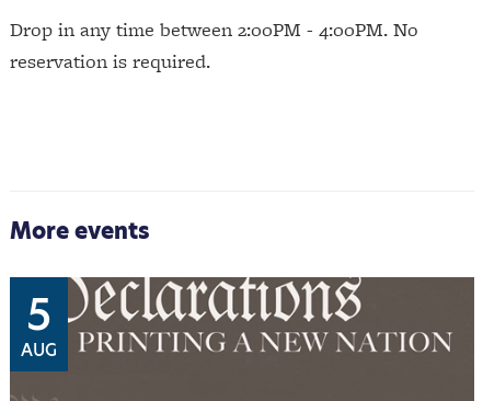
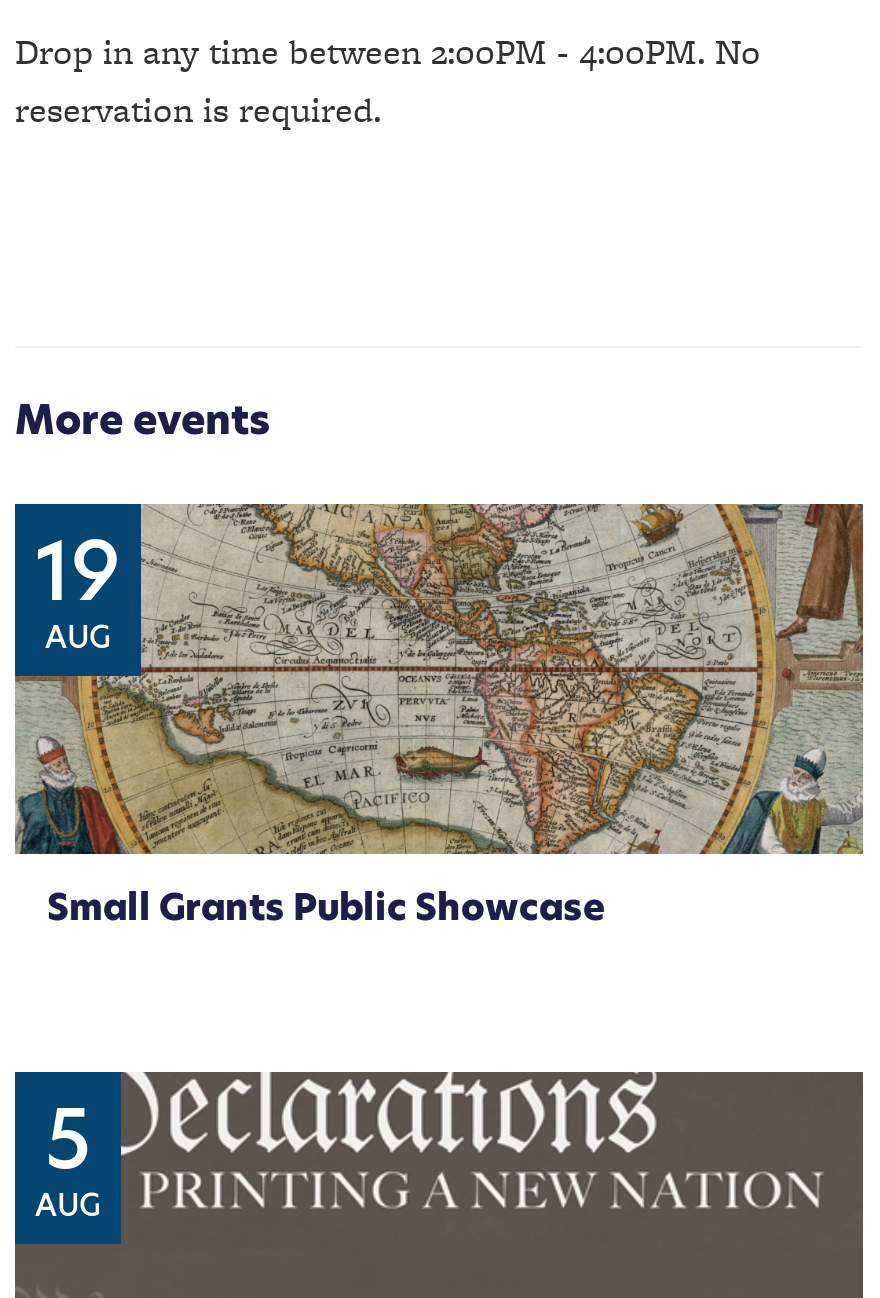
+ 19
+ AUG

+ Small Grants Public Showcase
